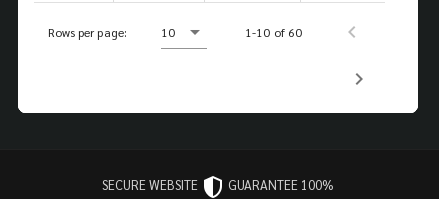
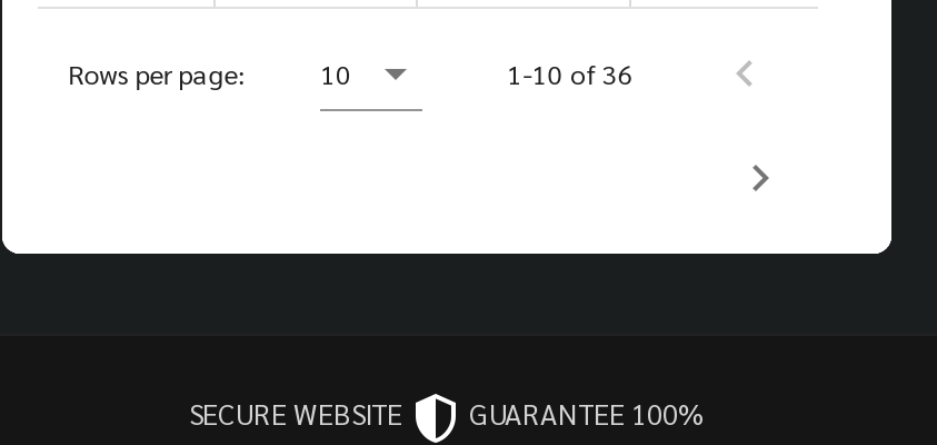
- 1-10 of 60
+ 1-10 of 36
